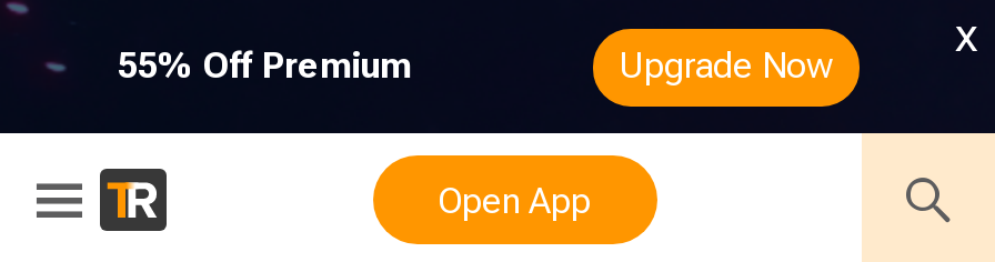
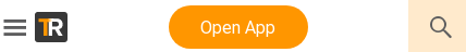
- x

- 55% Off Premium
- Upgrade Now
